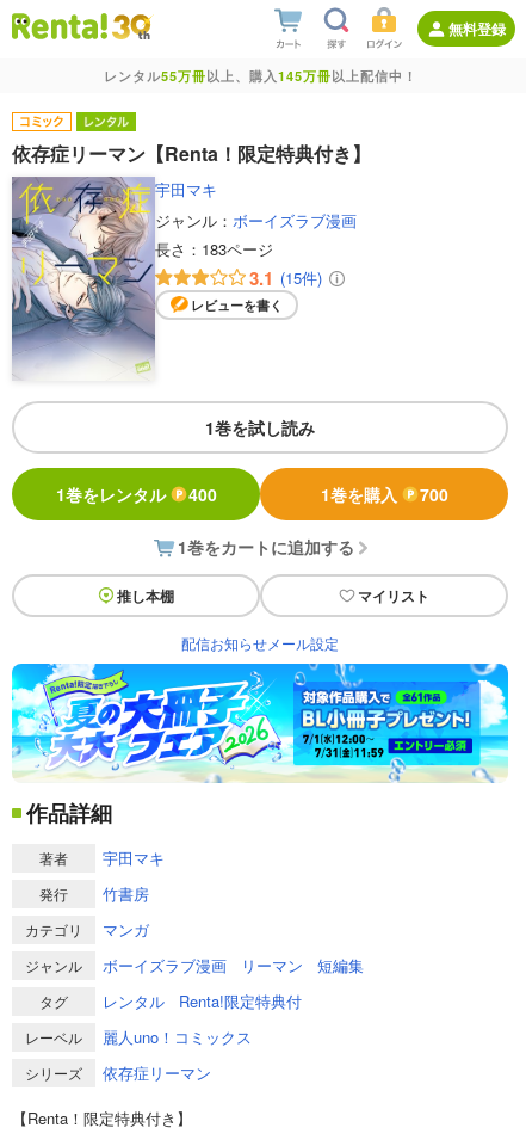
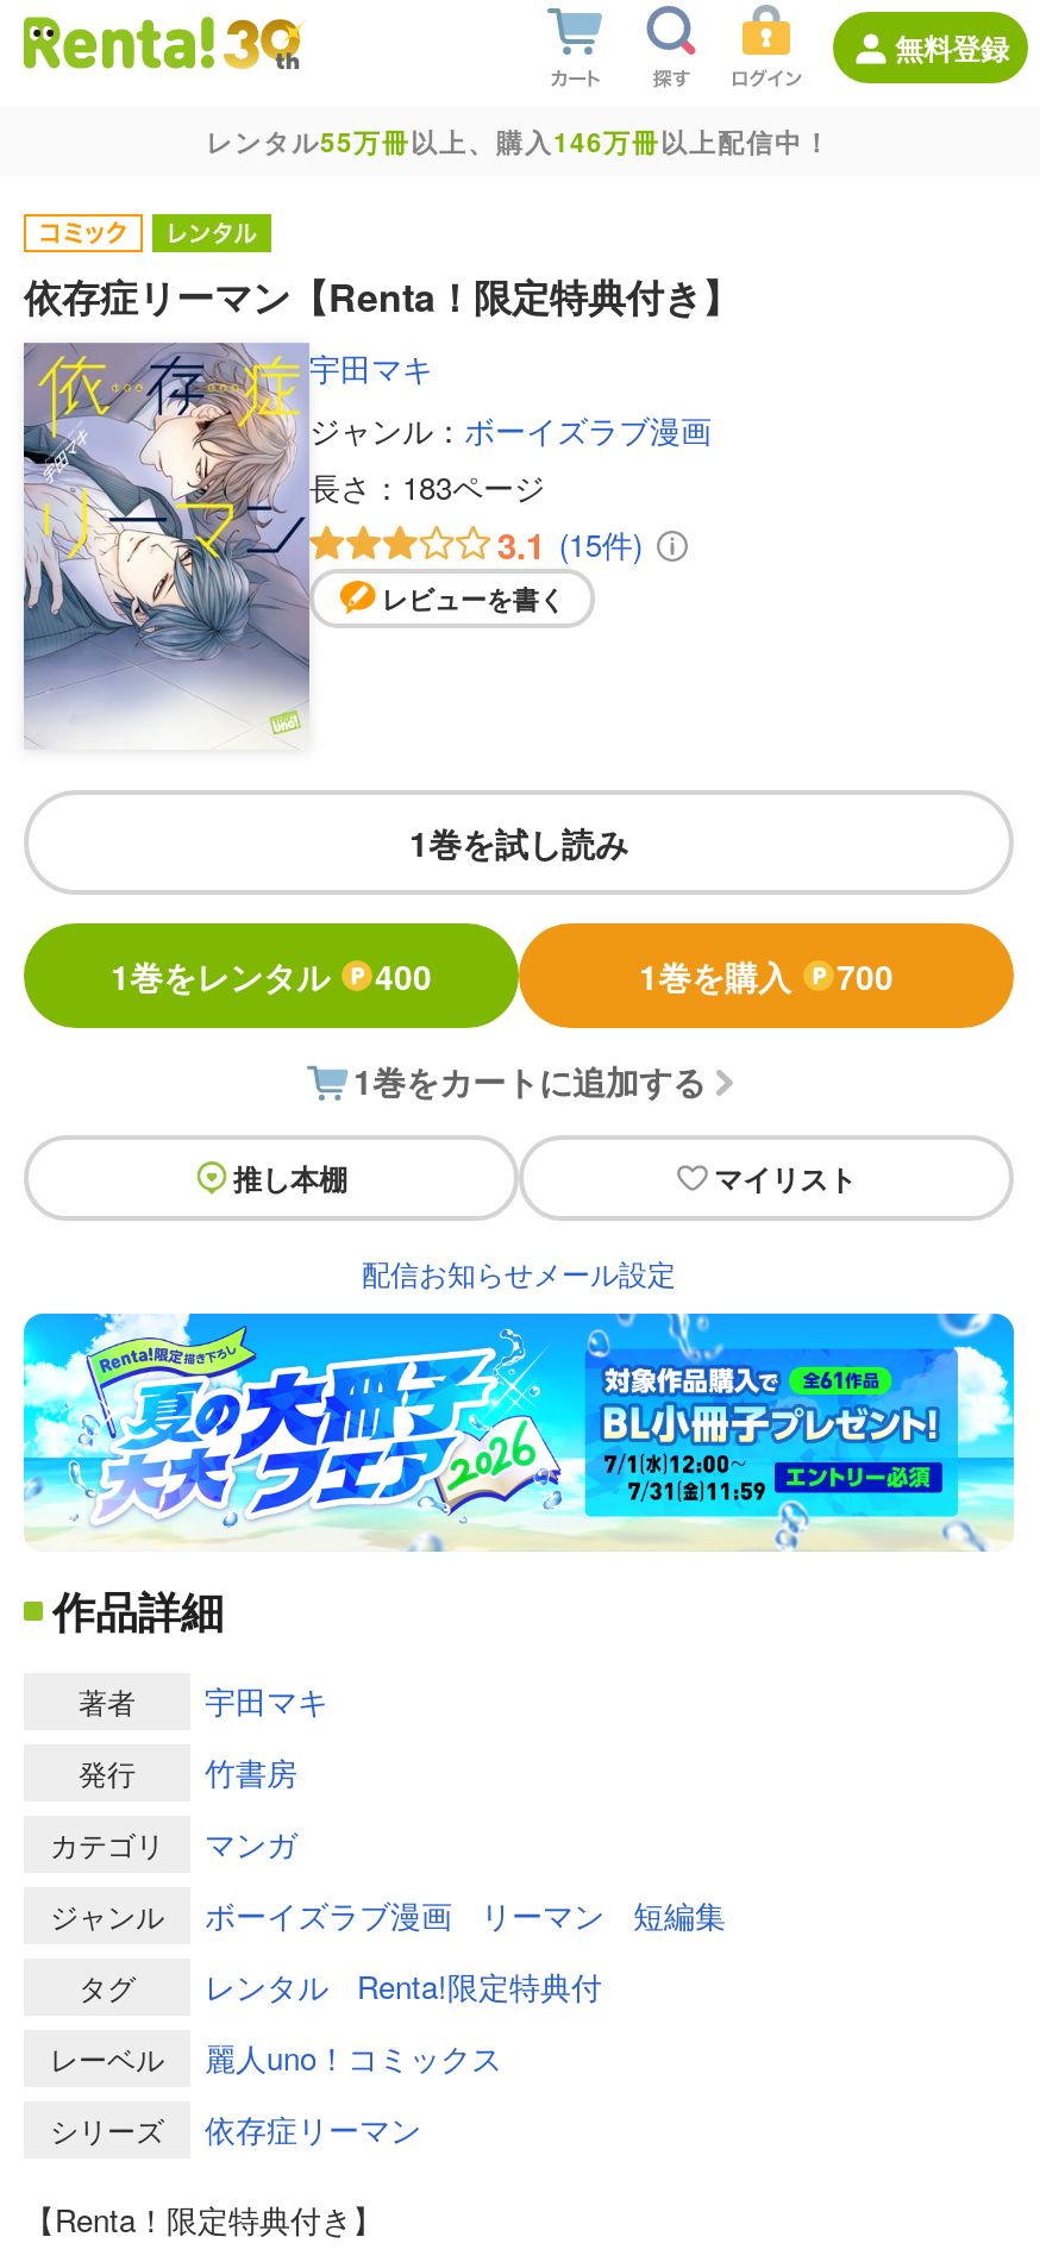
- レンタル55万冊以上、購入145万冊以上配信中！
+ レンタル55万冊以上、購入146万冊以上配信中！
